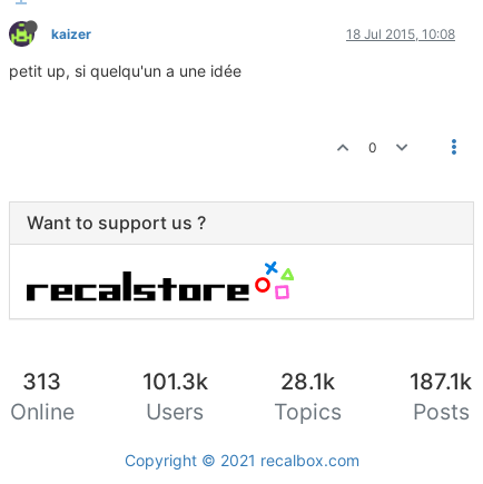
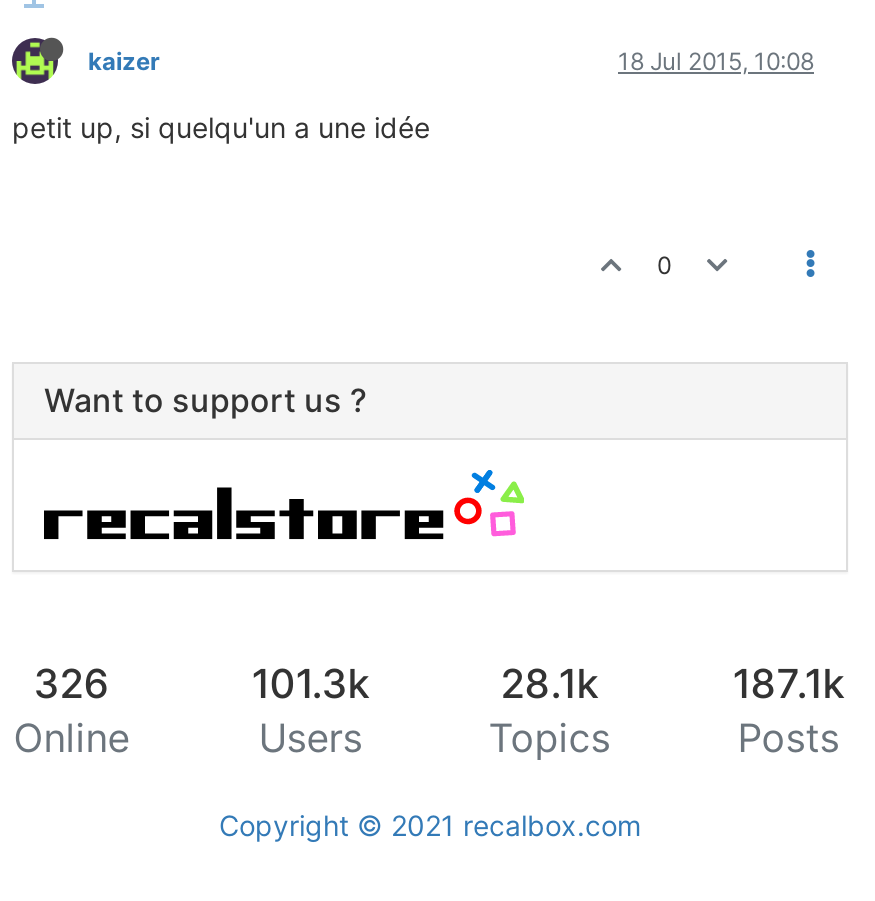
- 313
+ 326
